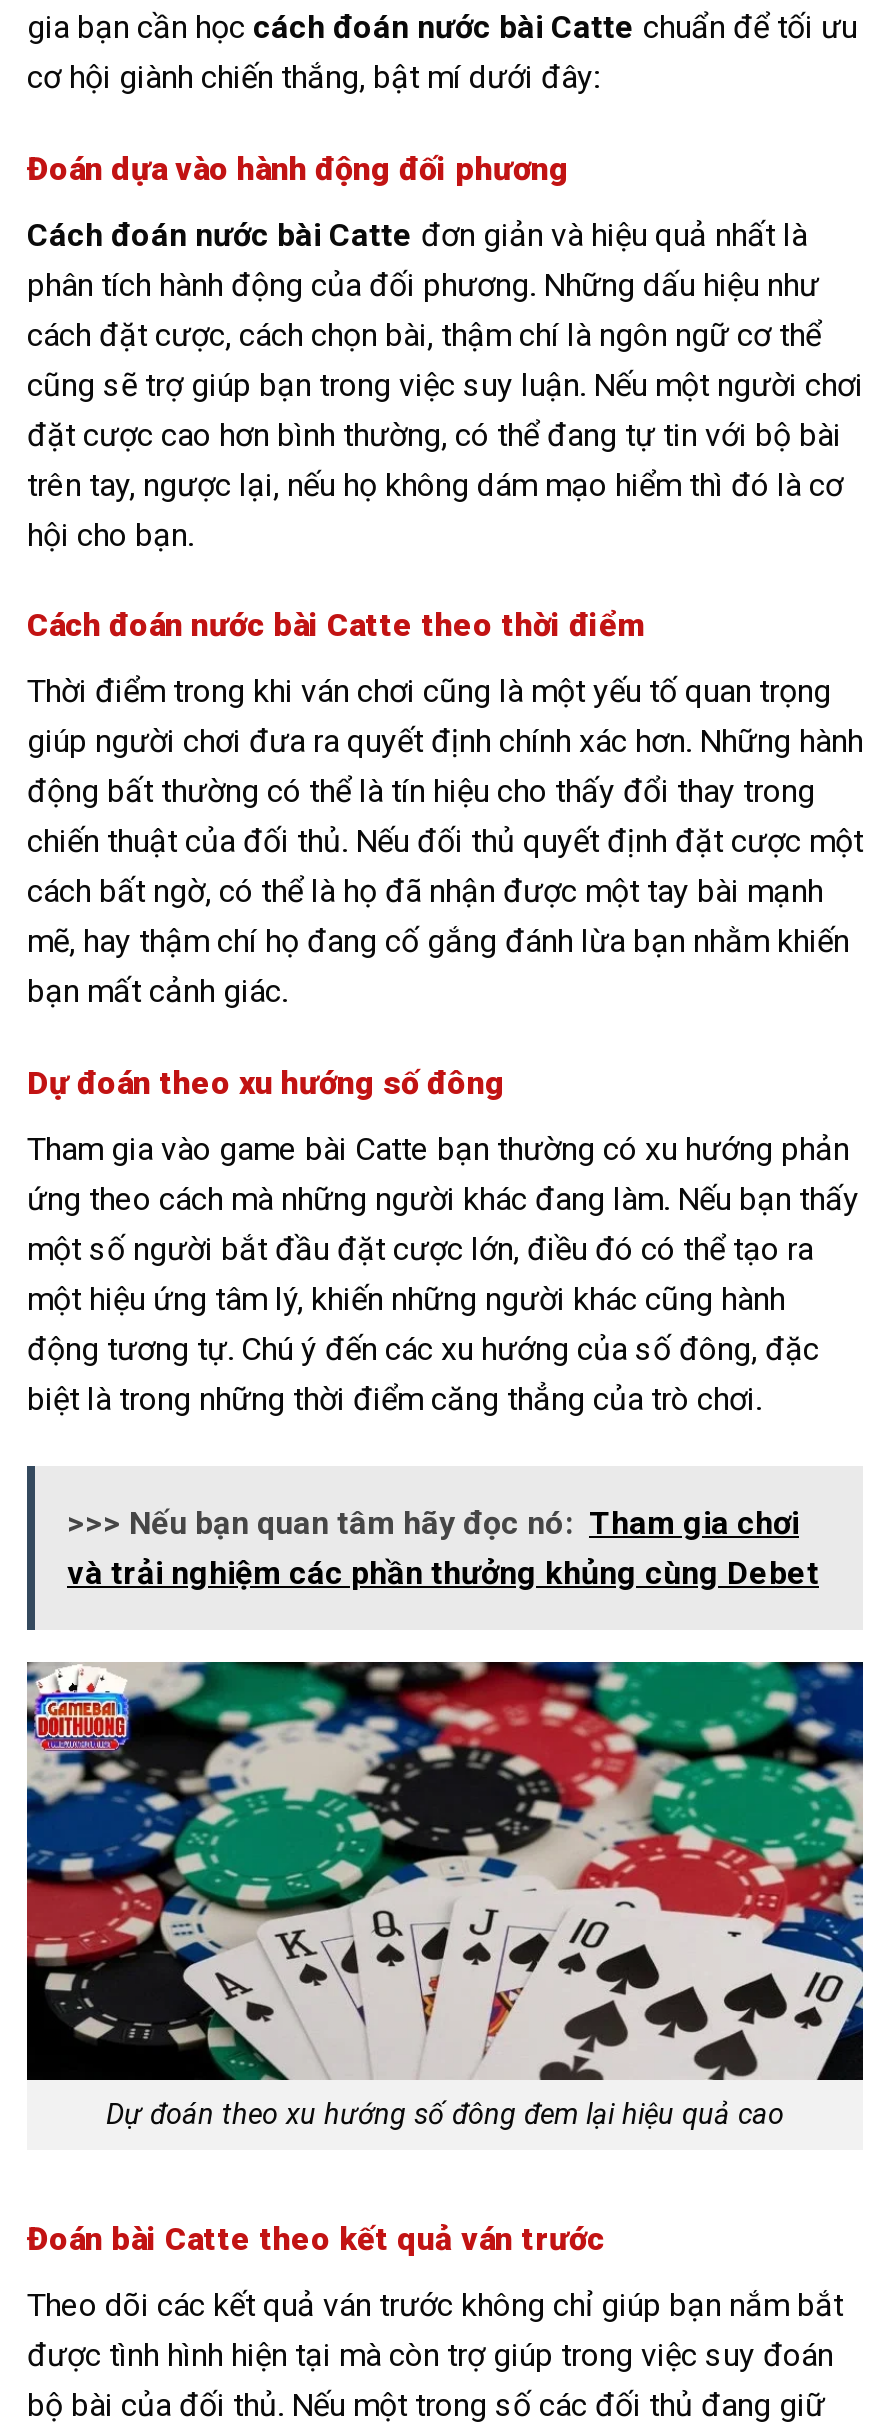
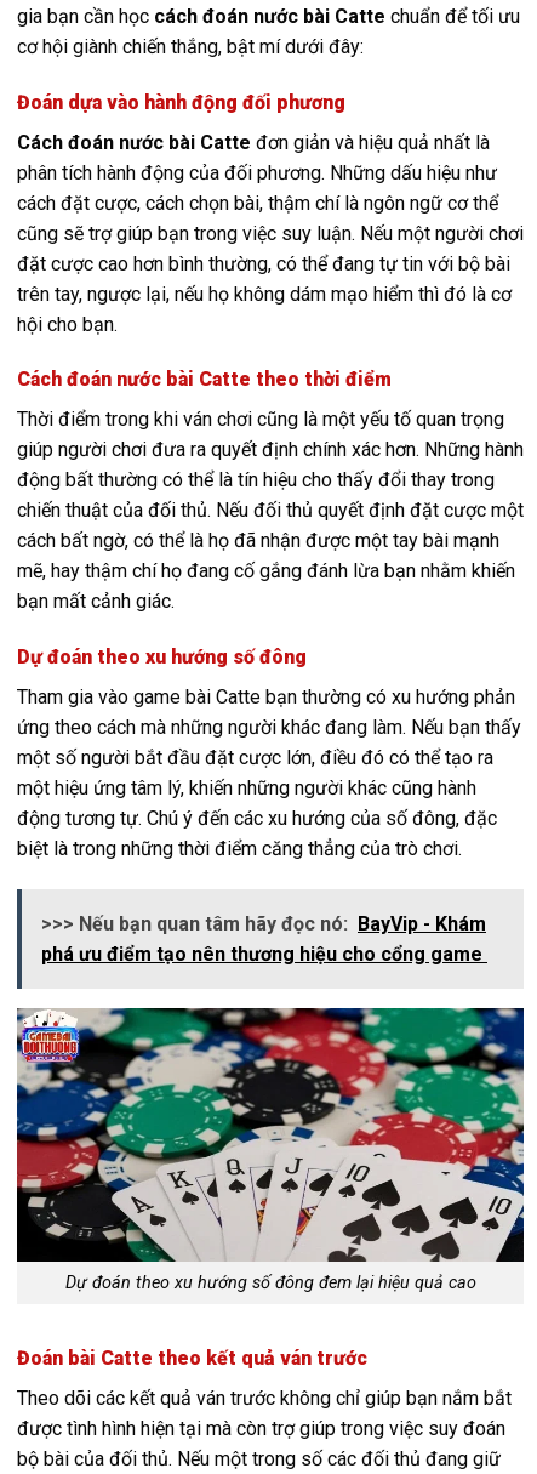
- >>> Nếu bạn quan tâm hãy đọc nó: Tham gia chơi
- và trải nghiệm các phần thưởng khủng cùng Debet
+ >>> Nếu bạn quan tâm hãy đọc nó: BayVip - Khám
+ phá ưu điểm tạo nên thương hiệu cho cổng game
